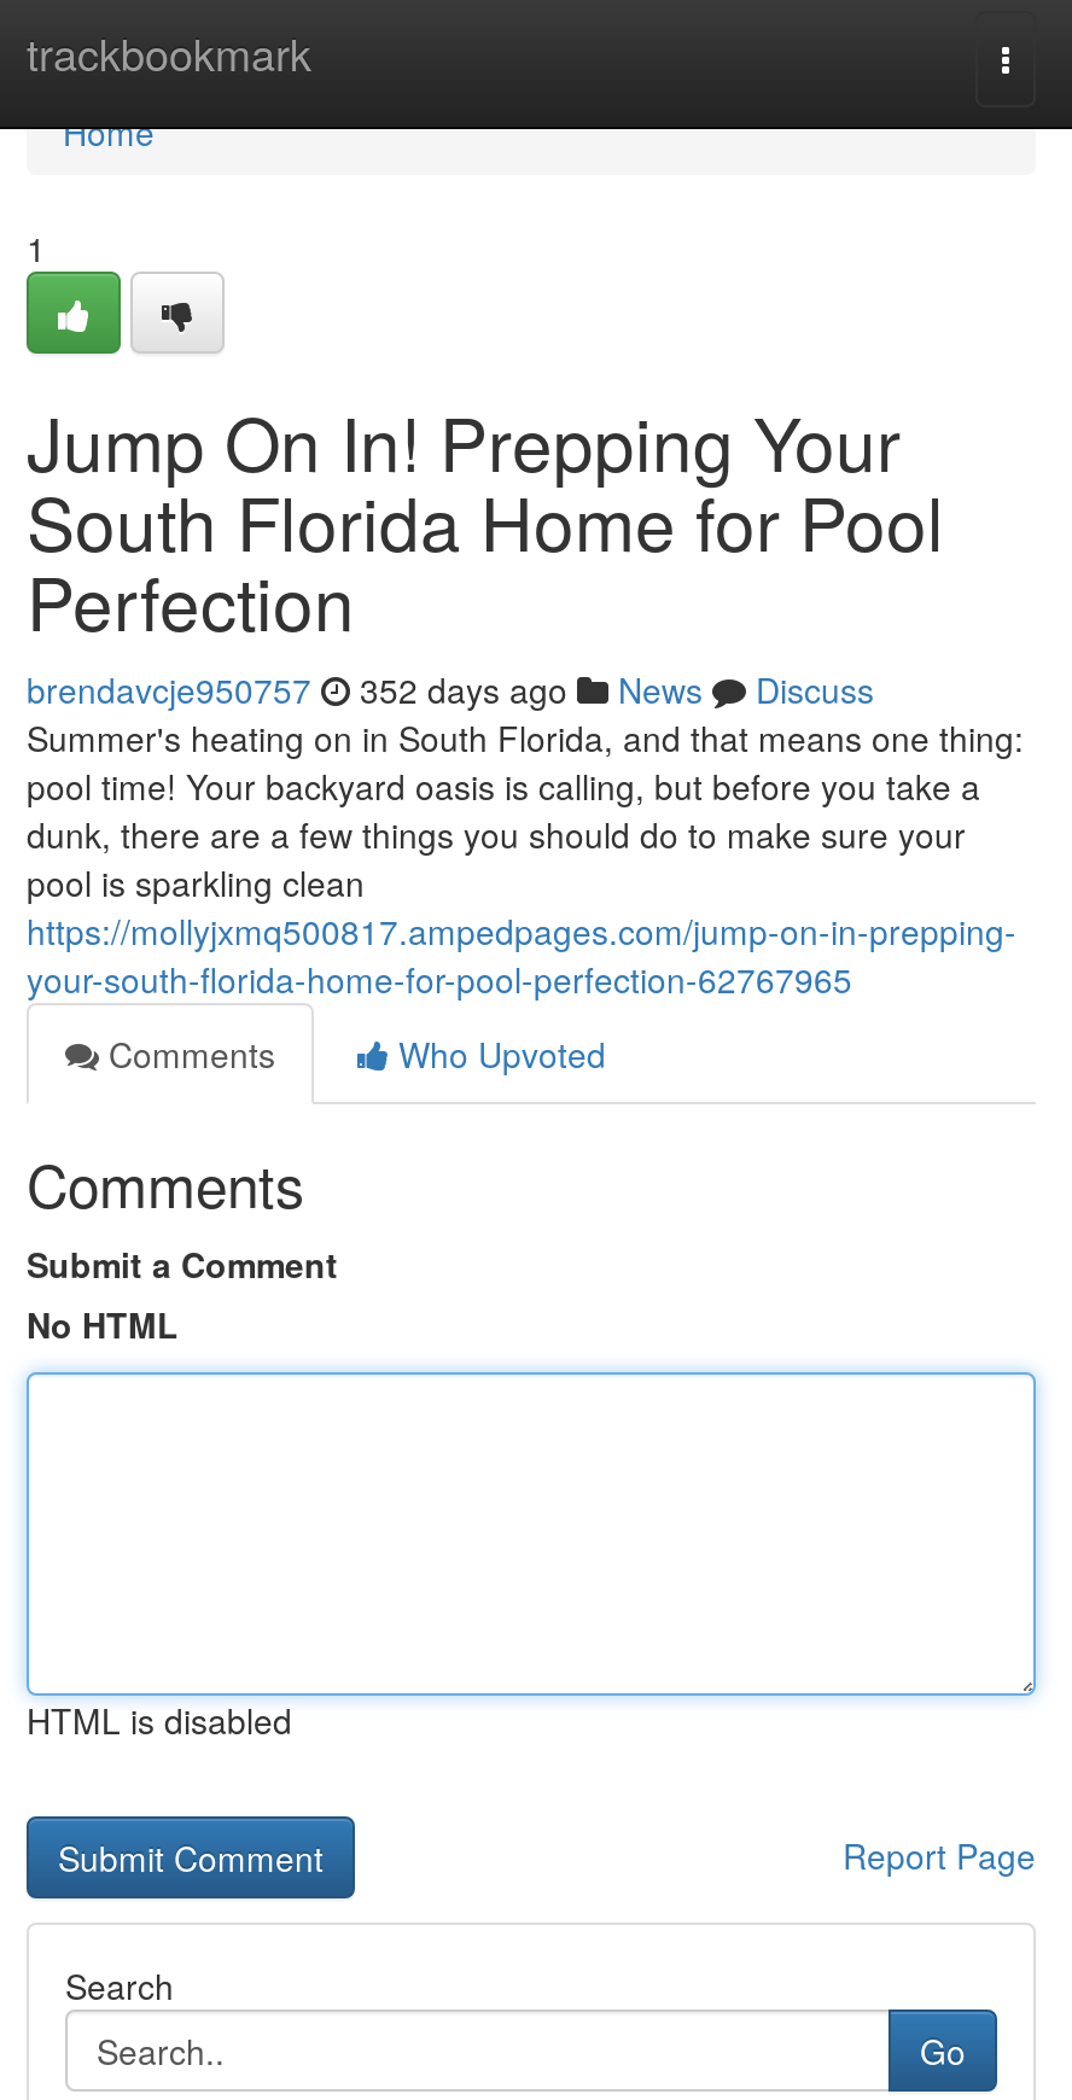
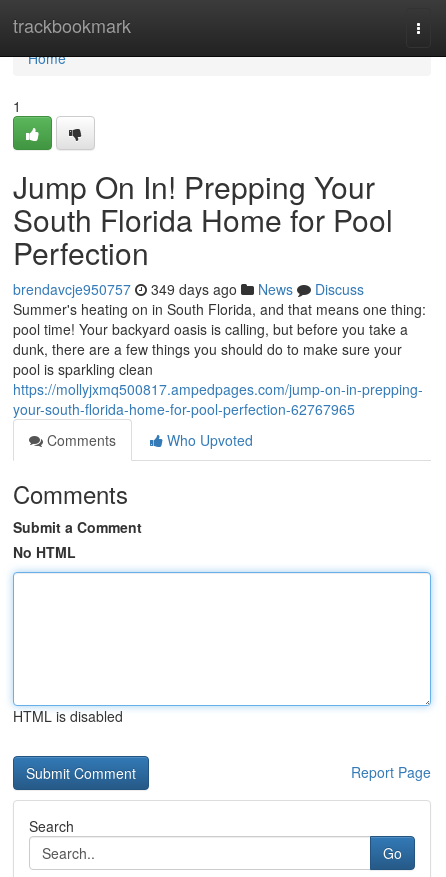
- brendavcje950757 352 days ago News Discuss
+ brendavcje950757 349 days ago News Discuss
